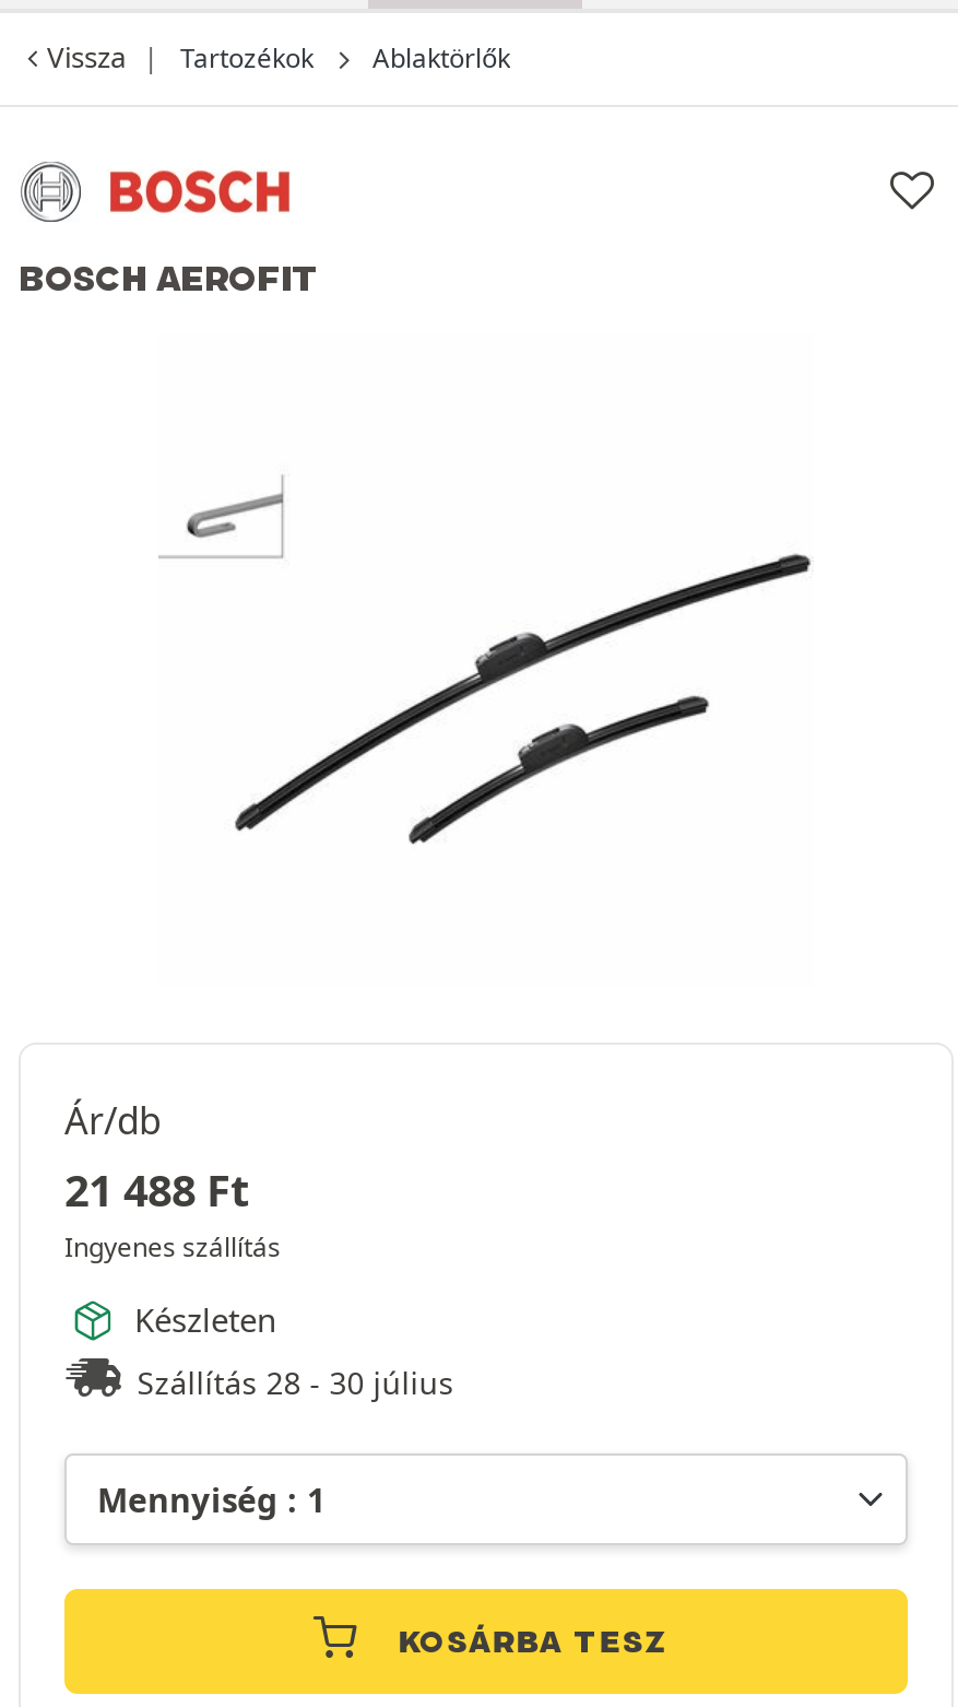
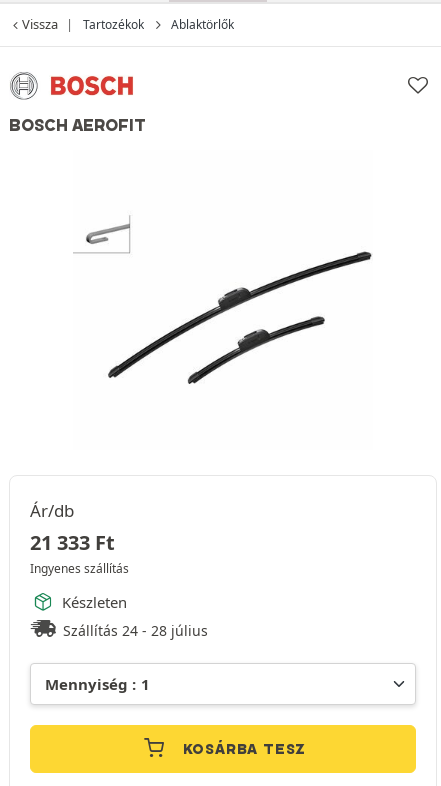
- 21 488 Ft
+ 21 333 Ft

- Szállítás 28 - 30 július
+ Szállítás 24 - 28 július
